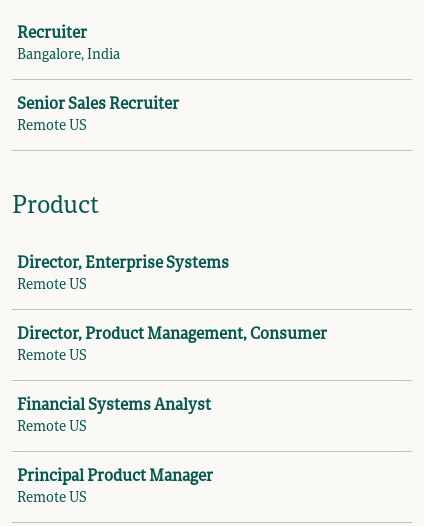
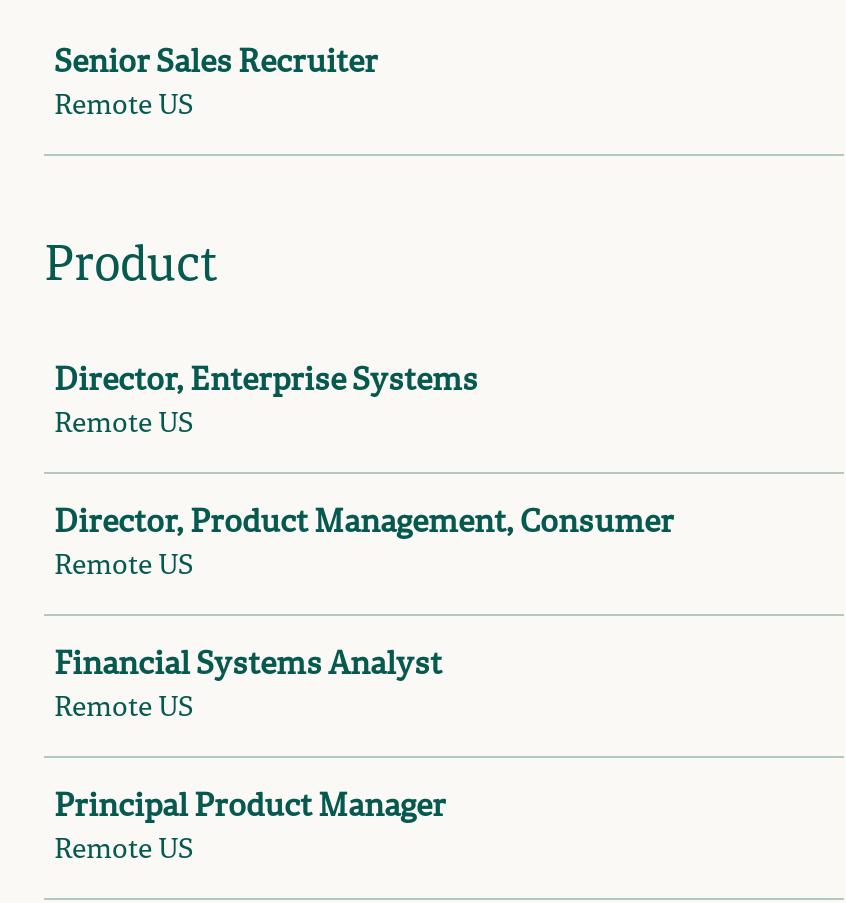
- Recruiter
- Bangalore, India
